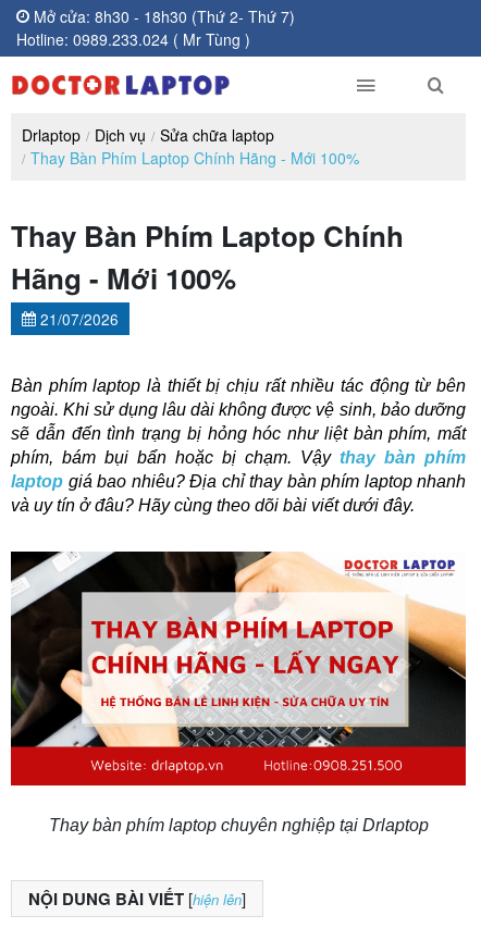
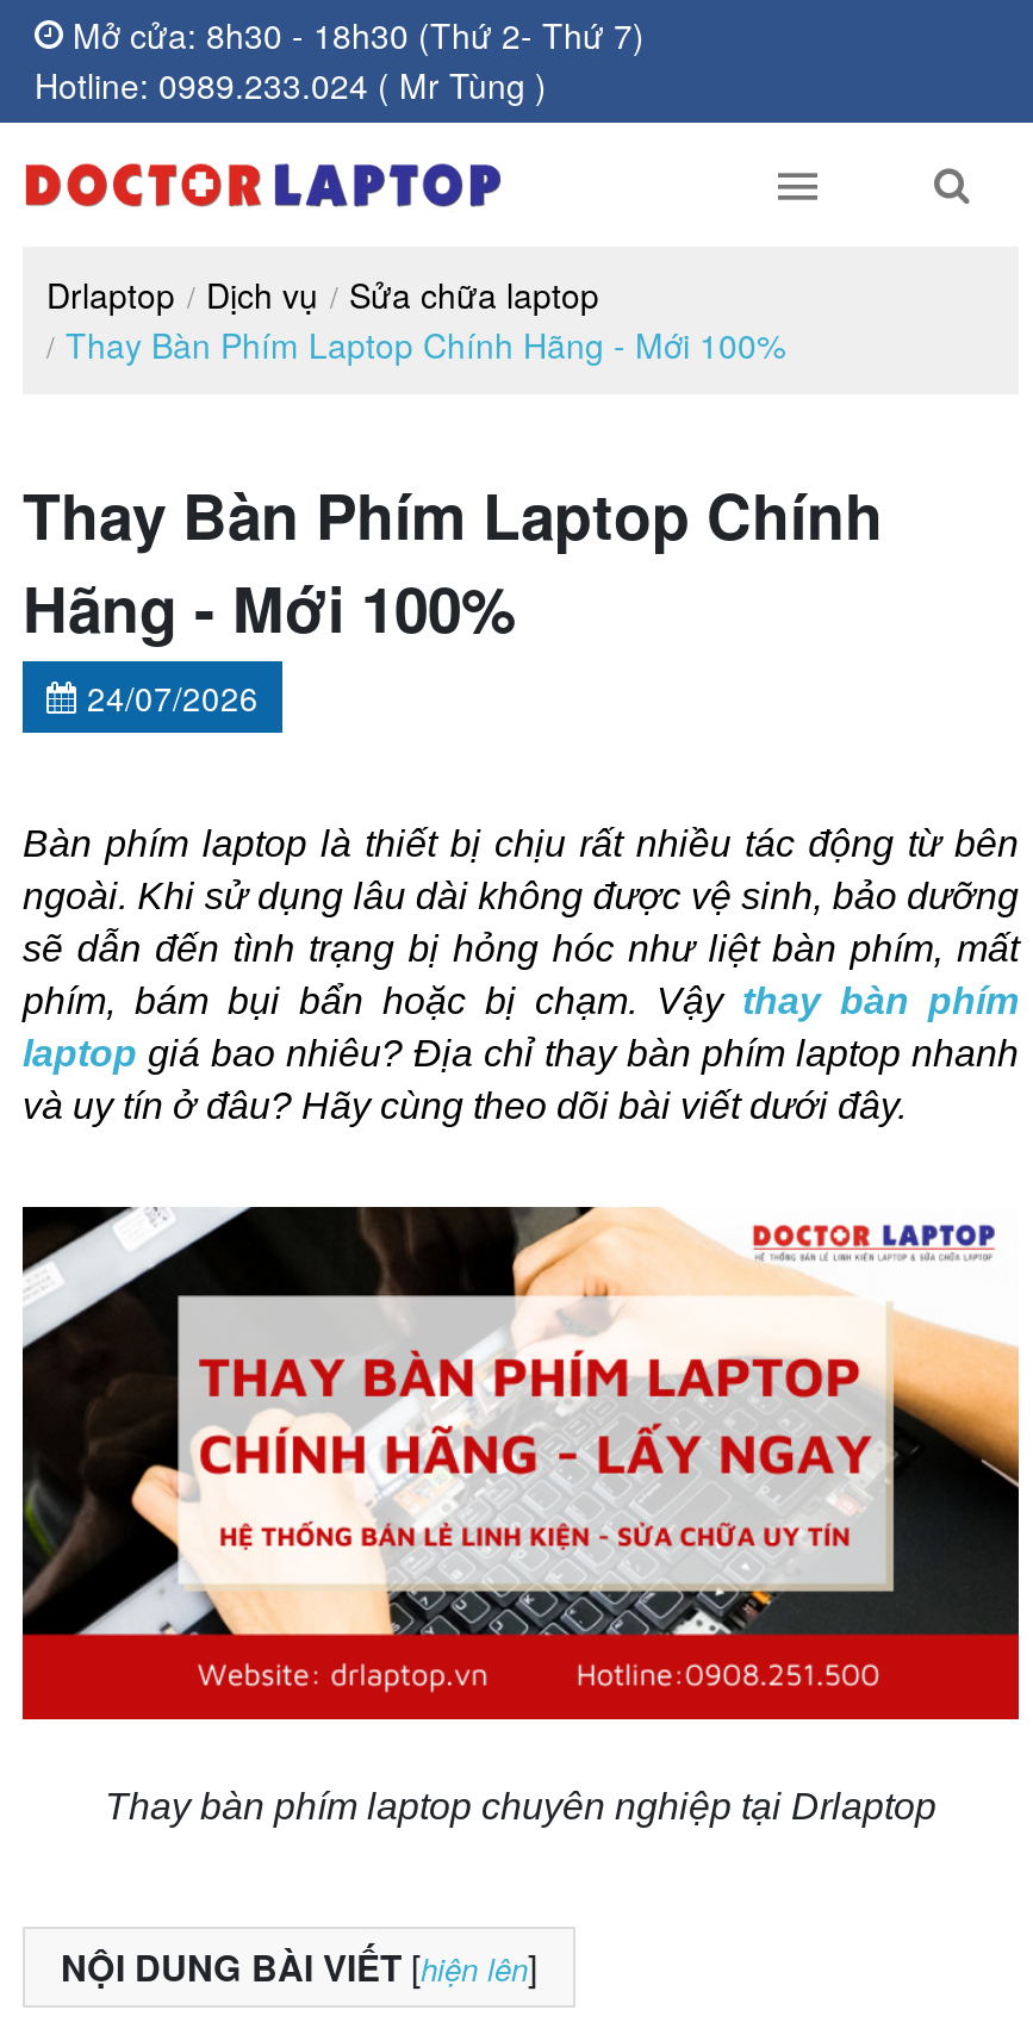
- 21/07/2026
+ 24/07/2026
